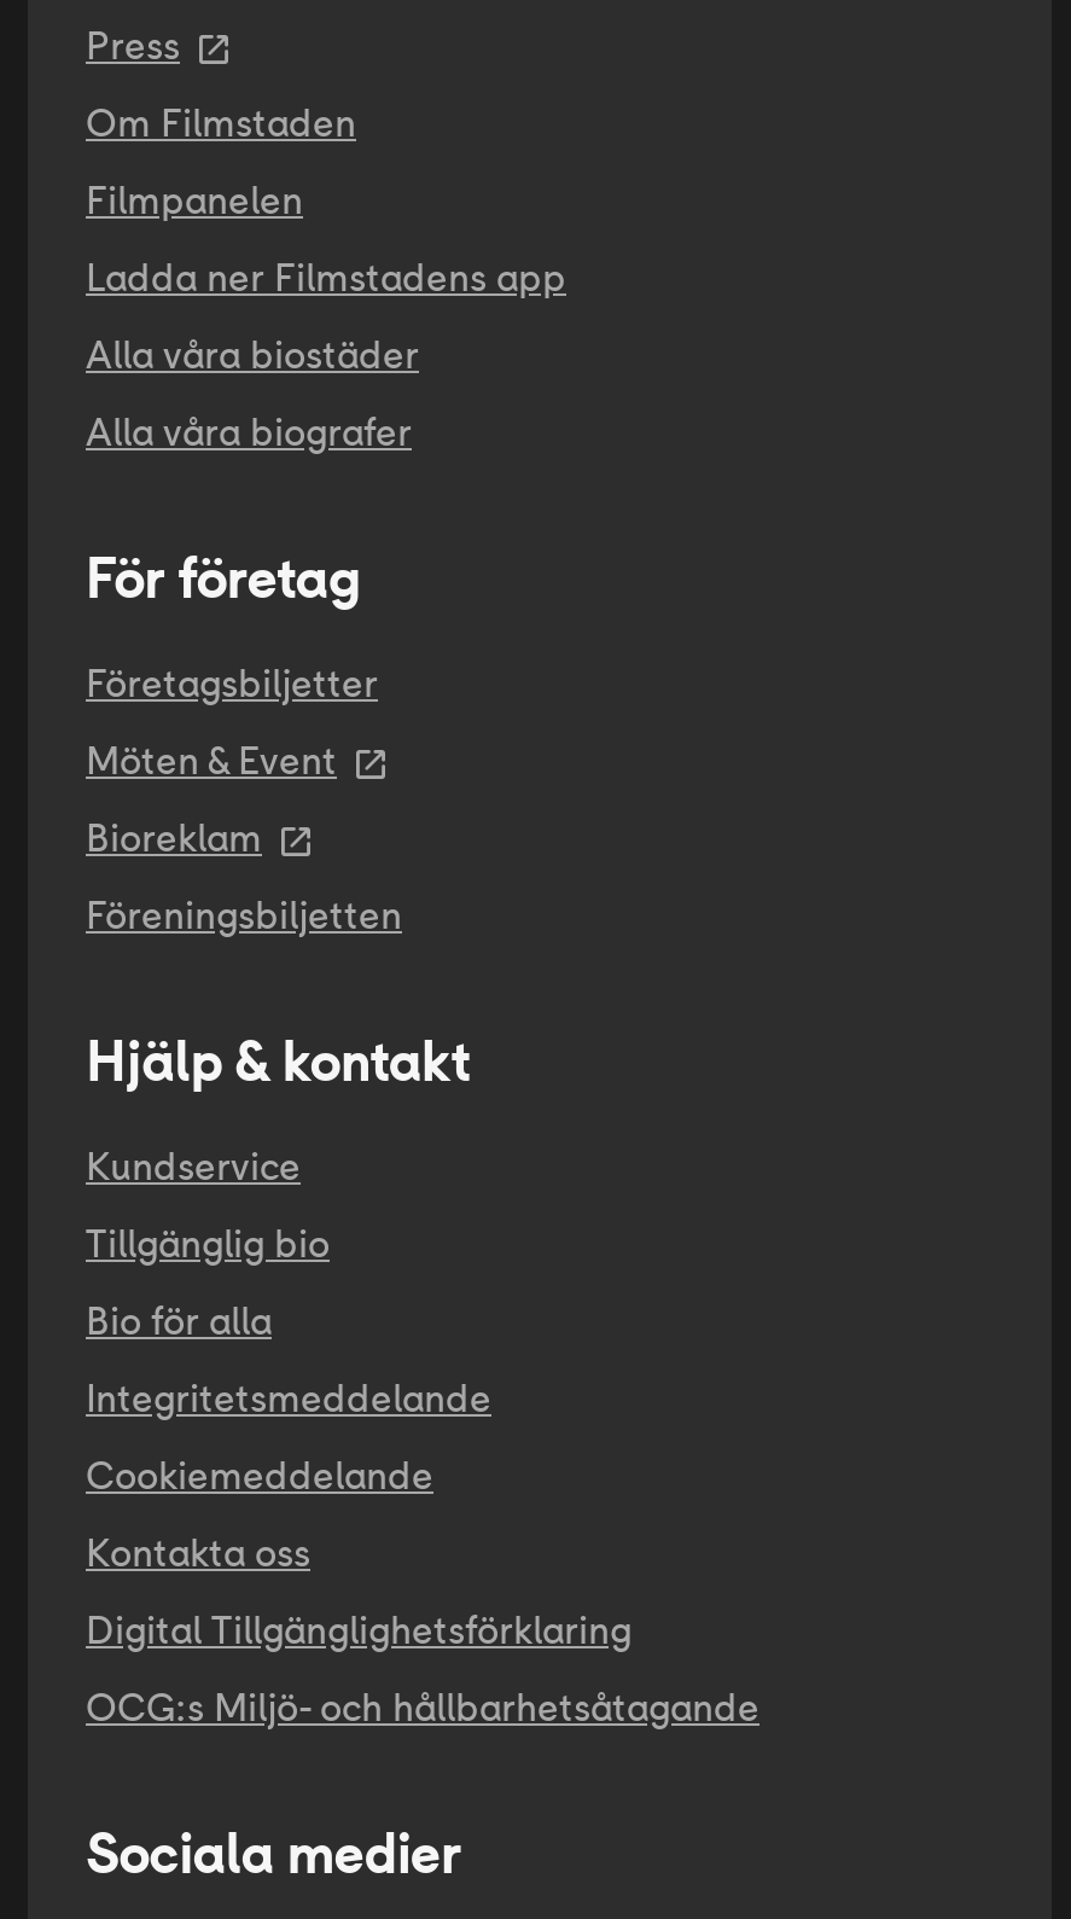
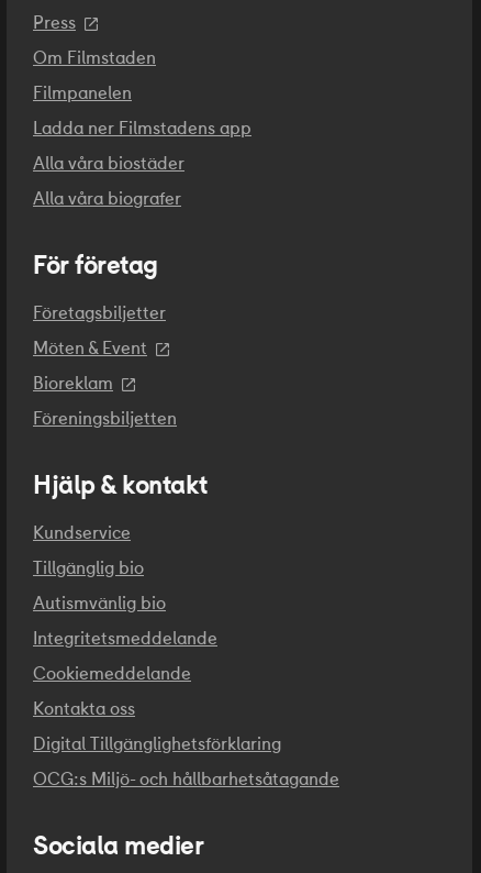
- Bio för alla
+ Autismvänlig bio
